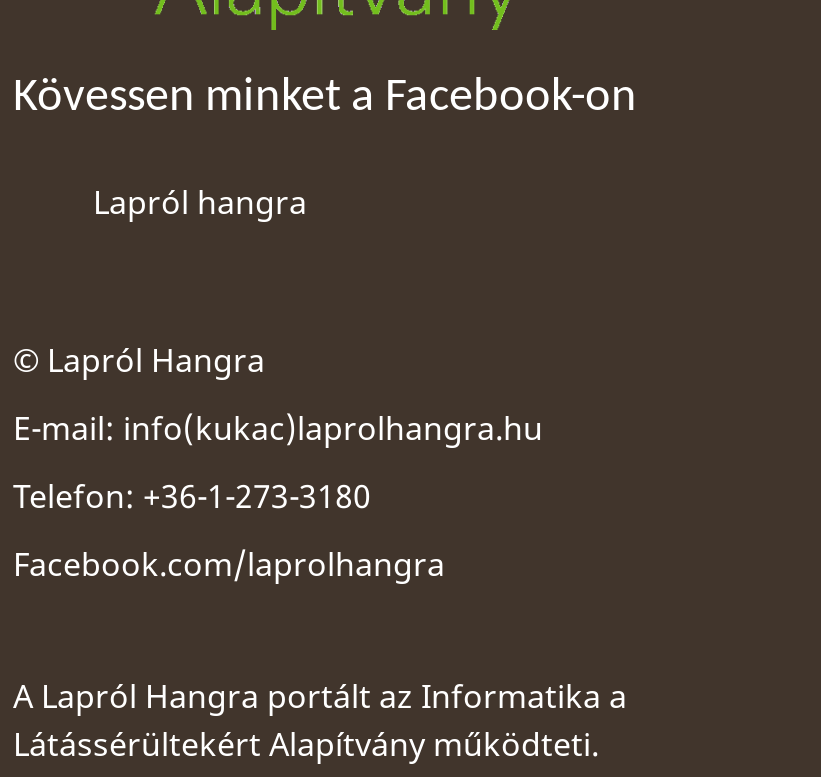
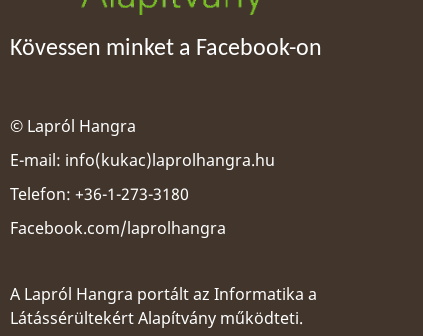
- Lapról hangra
